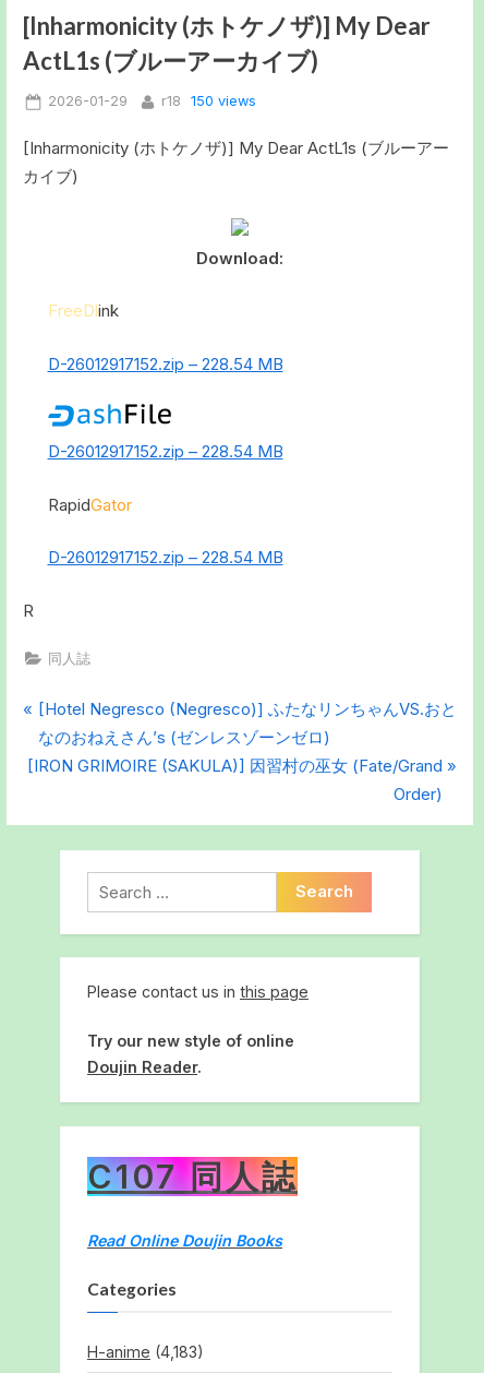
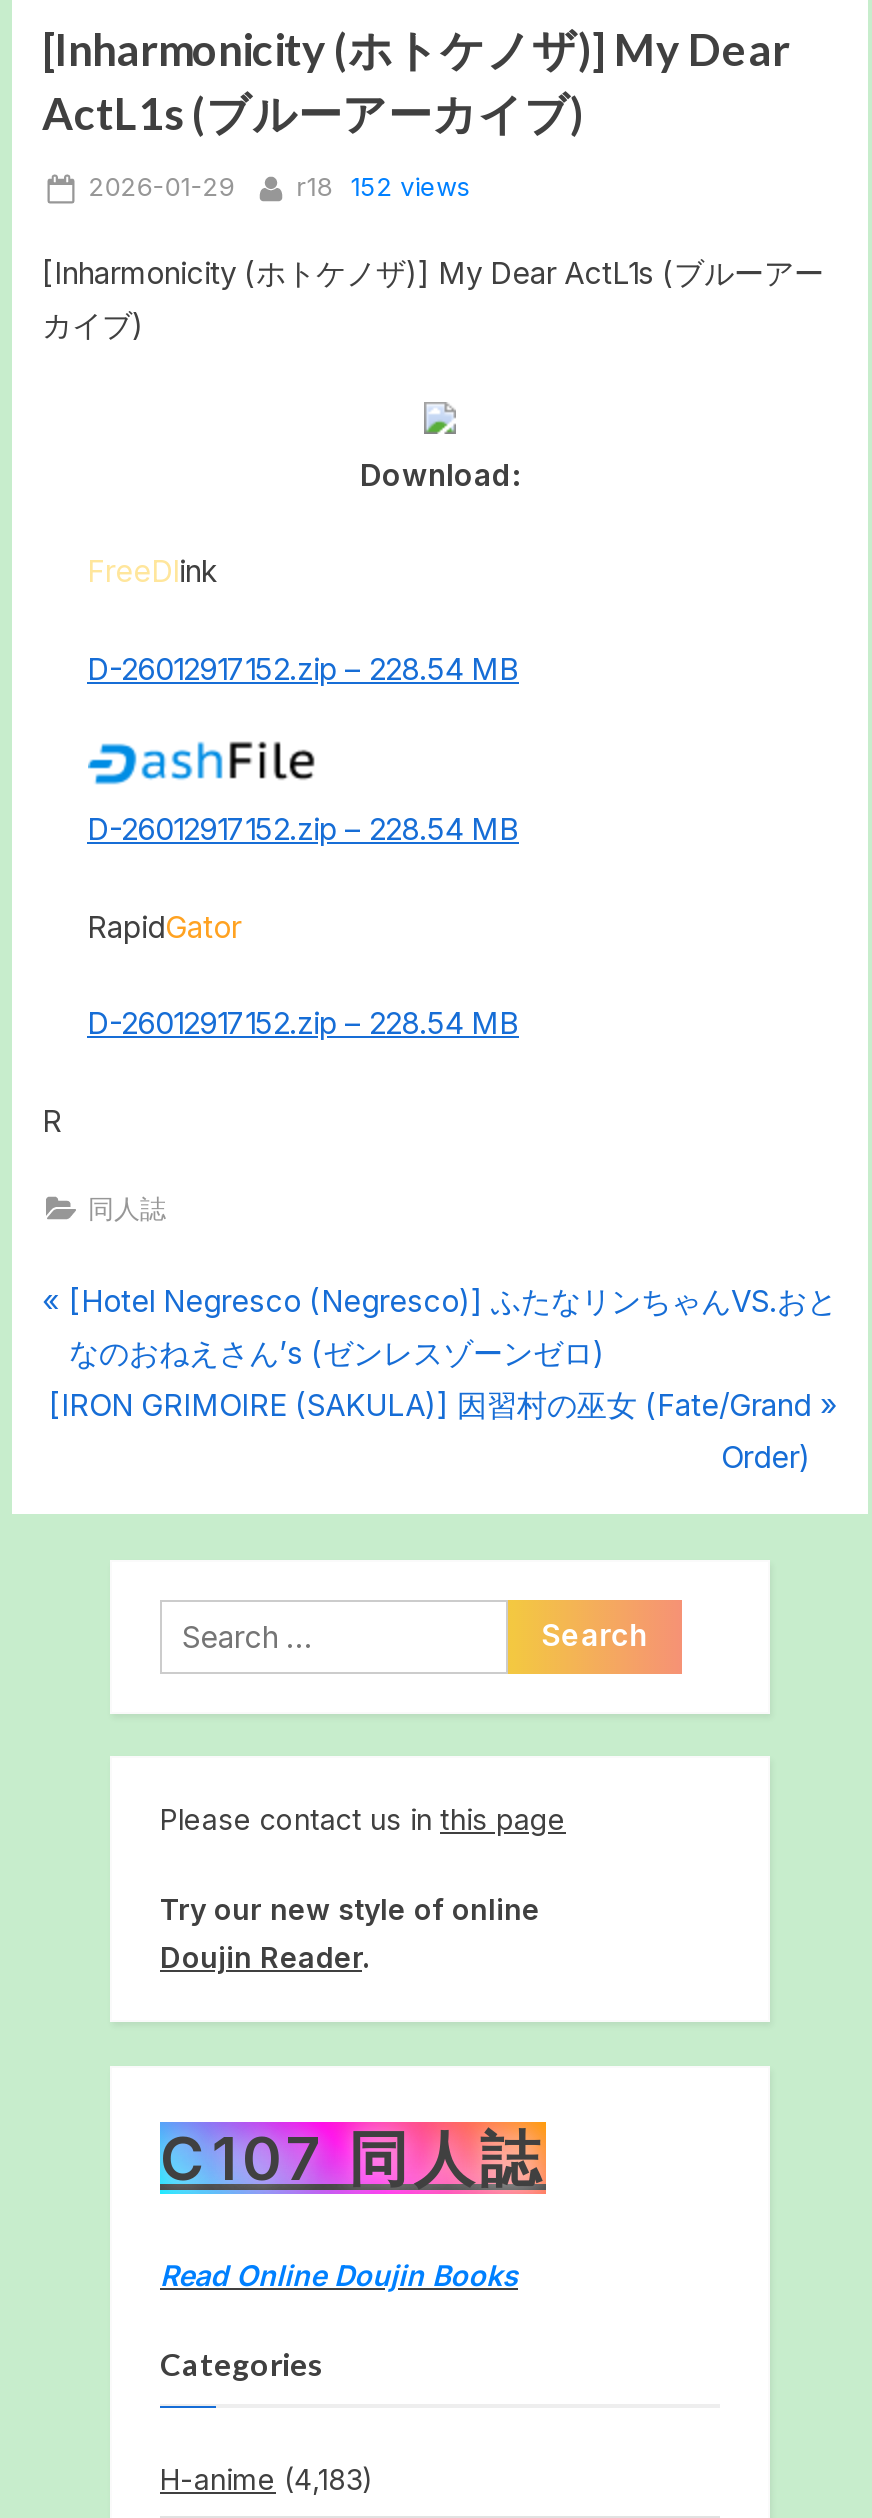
- 150 views
+ 152 views
